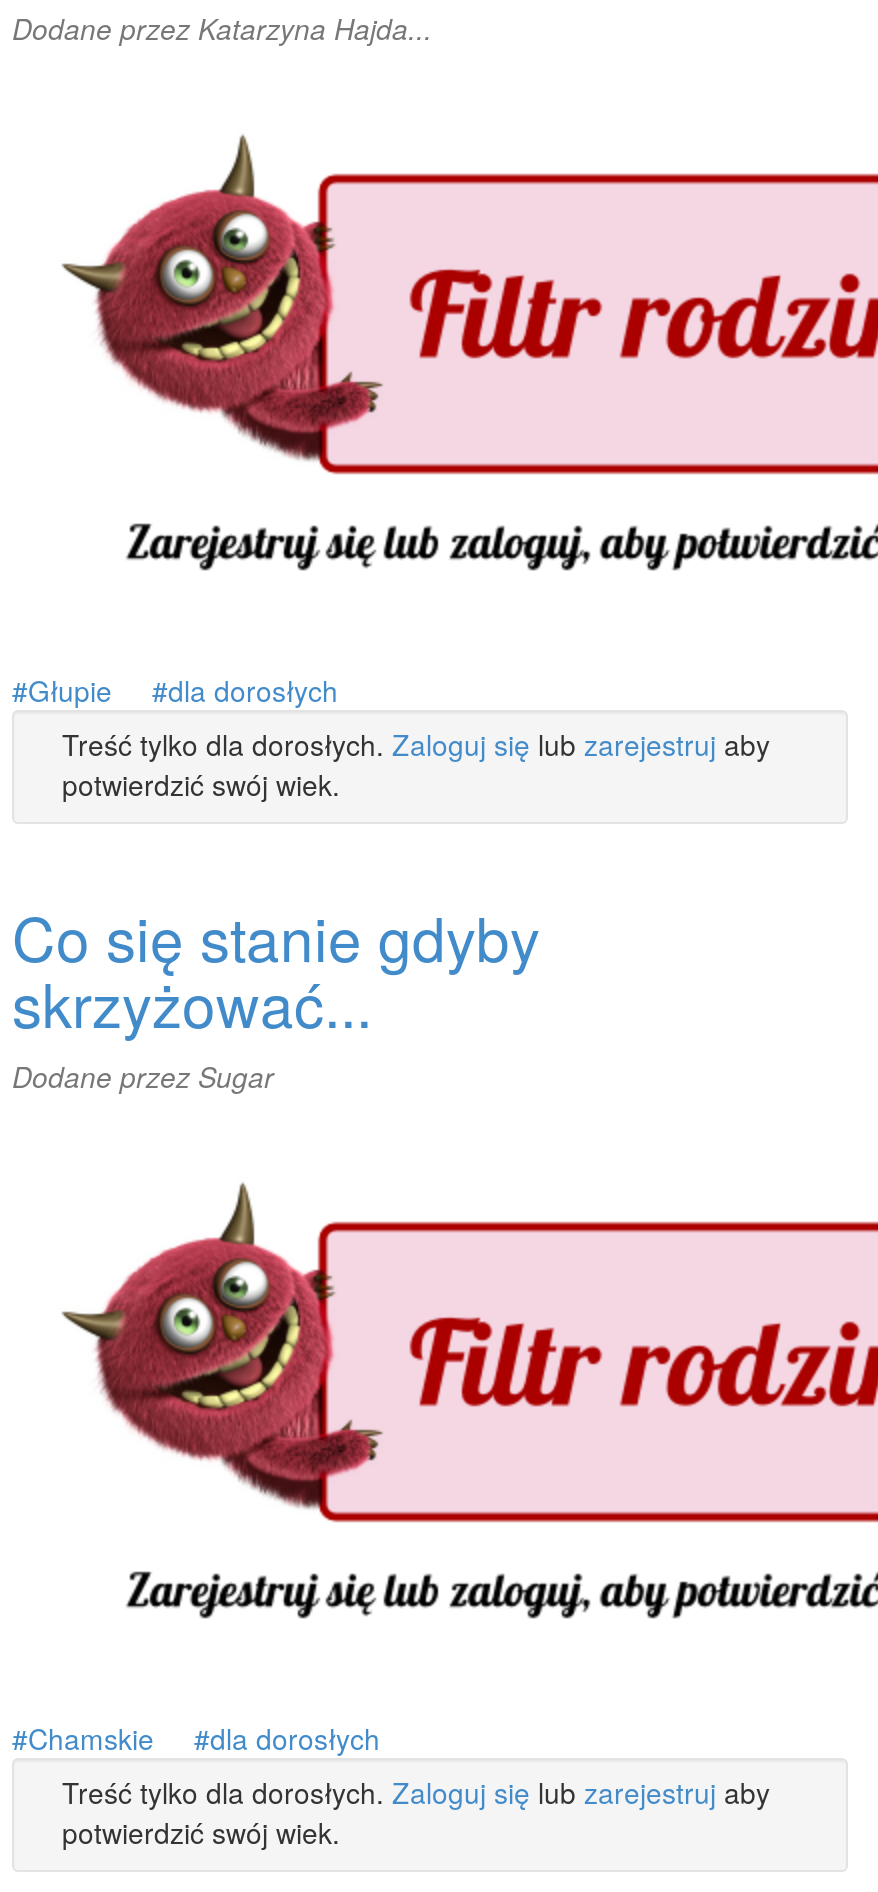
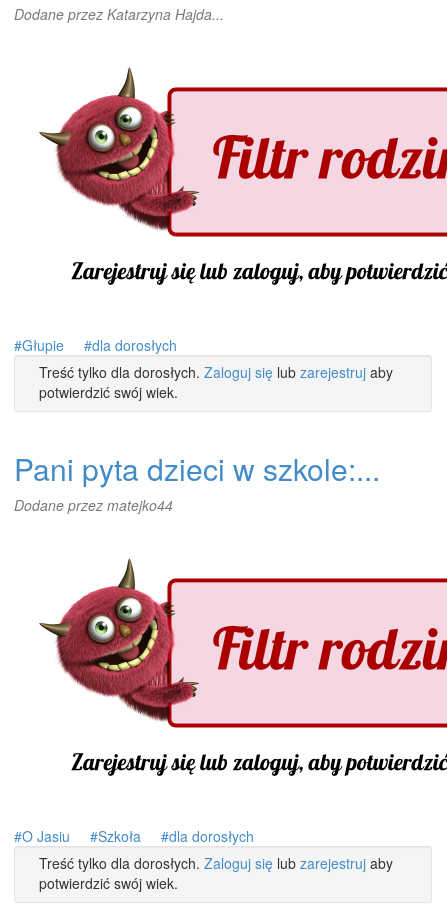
- Co się stanie gdyby
- skrzyżować...
- Dodane przez Sugar
+ Pani pyta dzieci w szkole:...
+ Dodane przez matejko44

- Chamskie
+ O Jasiu
+ Szkoła
